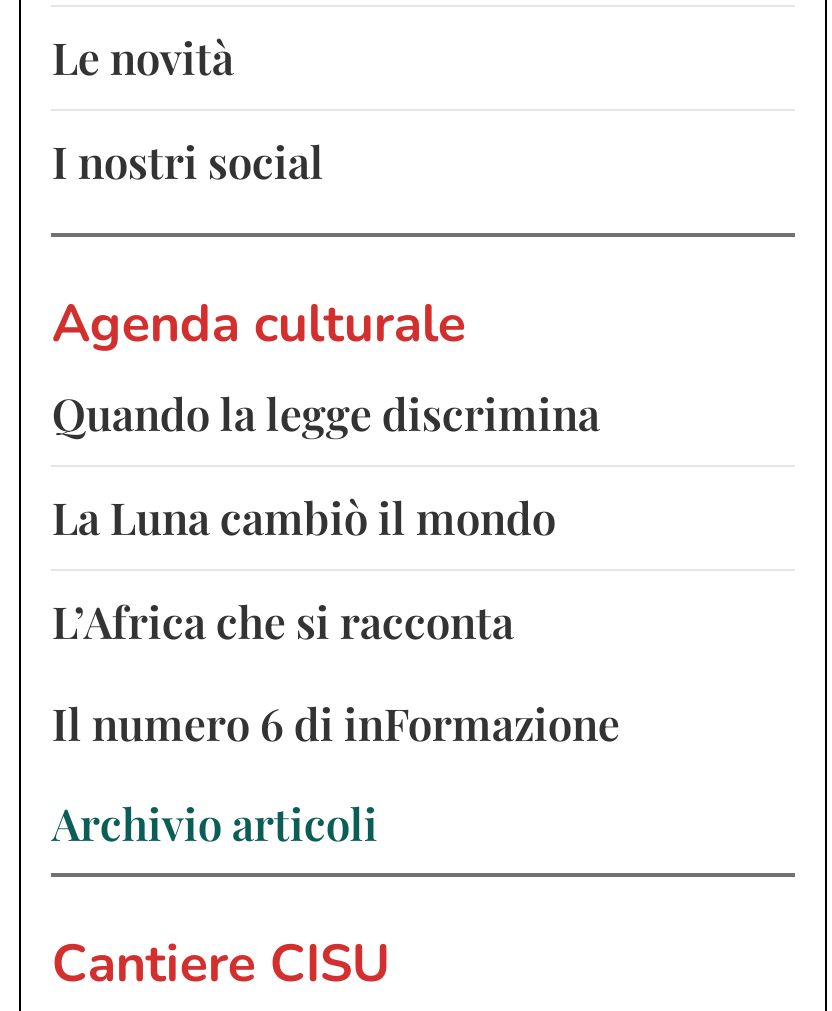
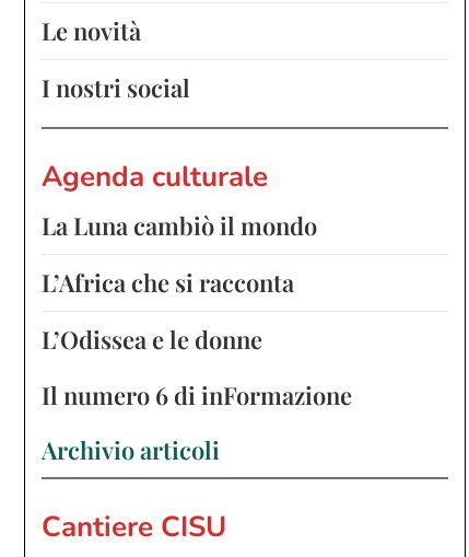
- Quando la legge discrimina

moved up: La Luna cambiò il mondo | L’Africa che si racconta

+ L’Odissea e le donne
